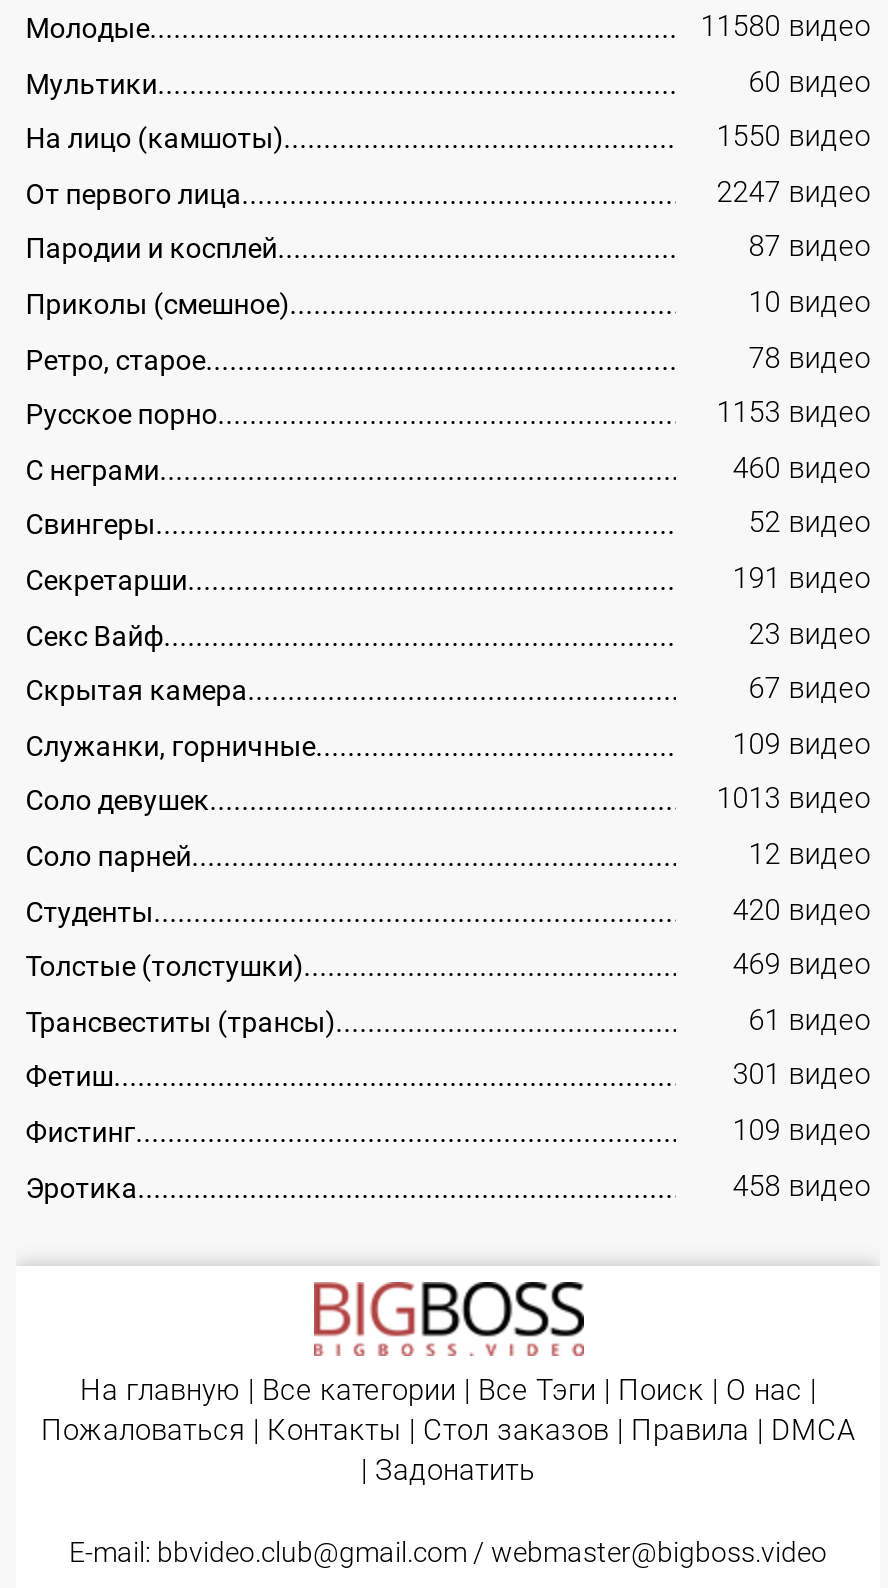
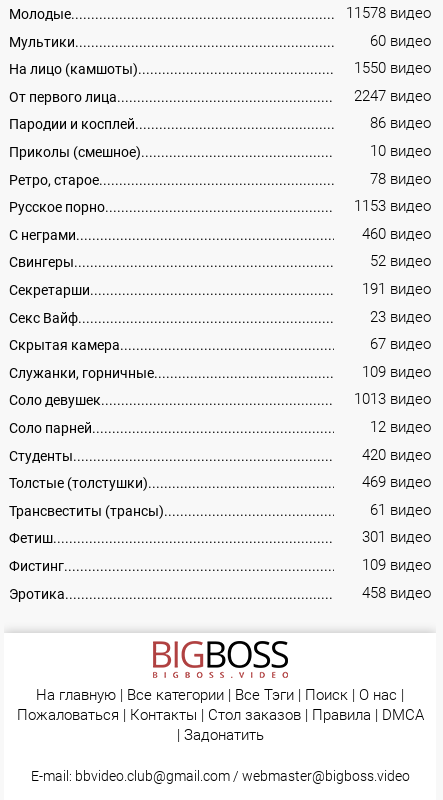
- 11580 видео
+ 11578 видео

- 87 видео
+ 86 видео
